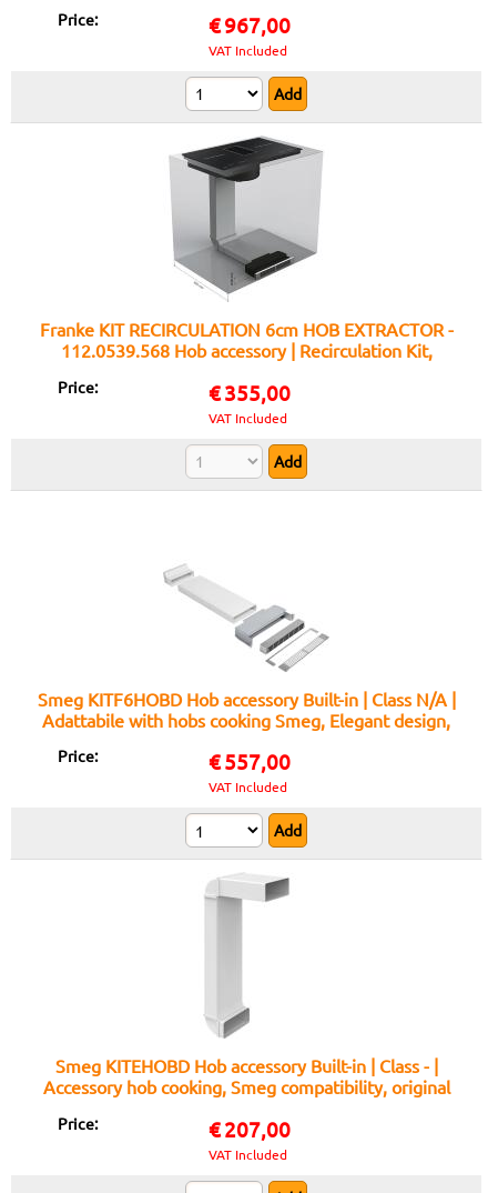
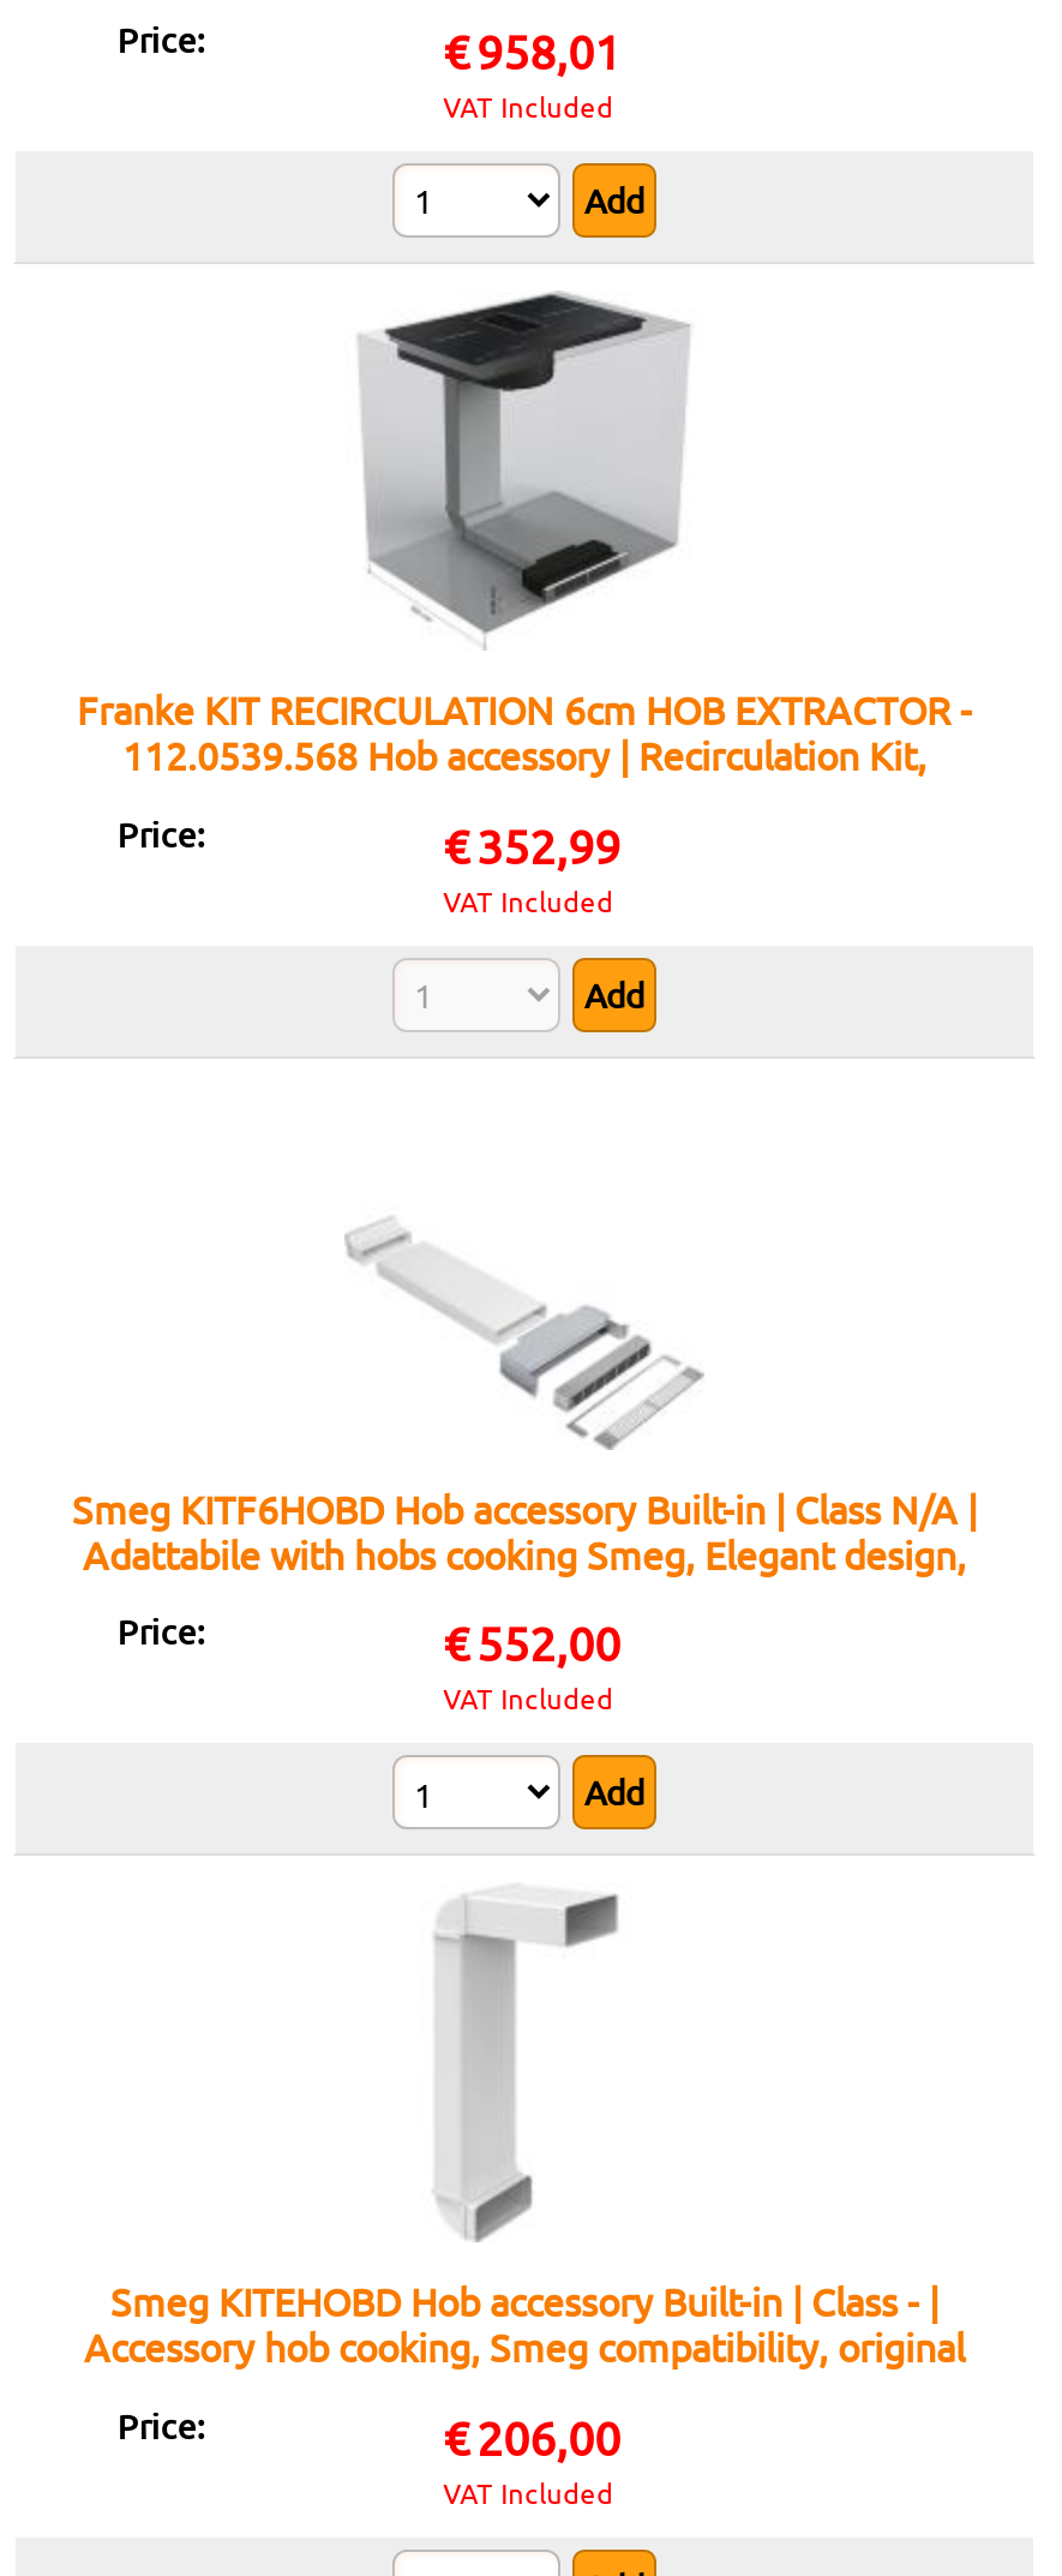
- € 967,00
+ € 958,01

- € 355,00
+ € 352,99

- € 557,00
+ € 552,00

- € 207,00
+ € 206,00
